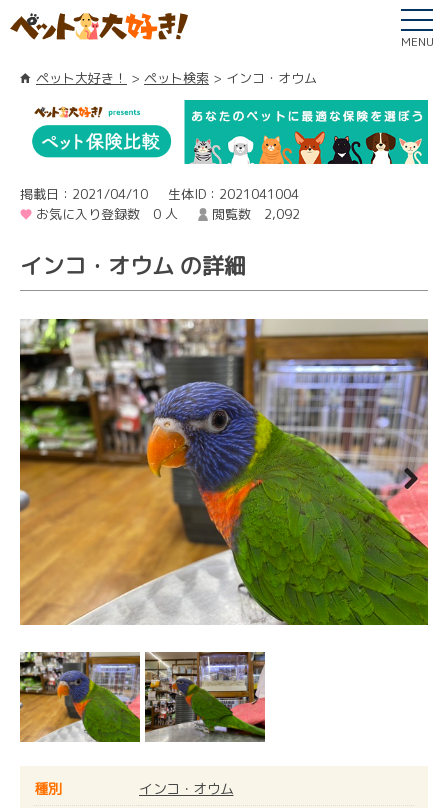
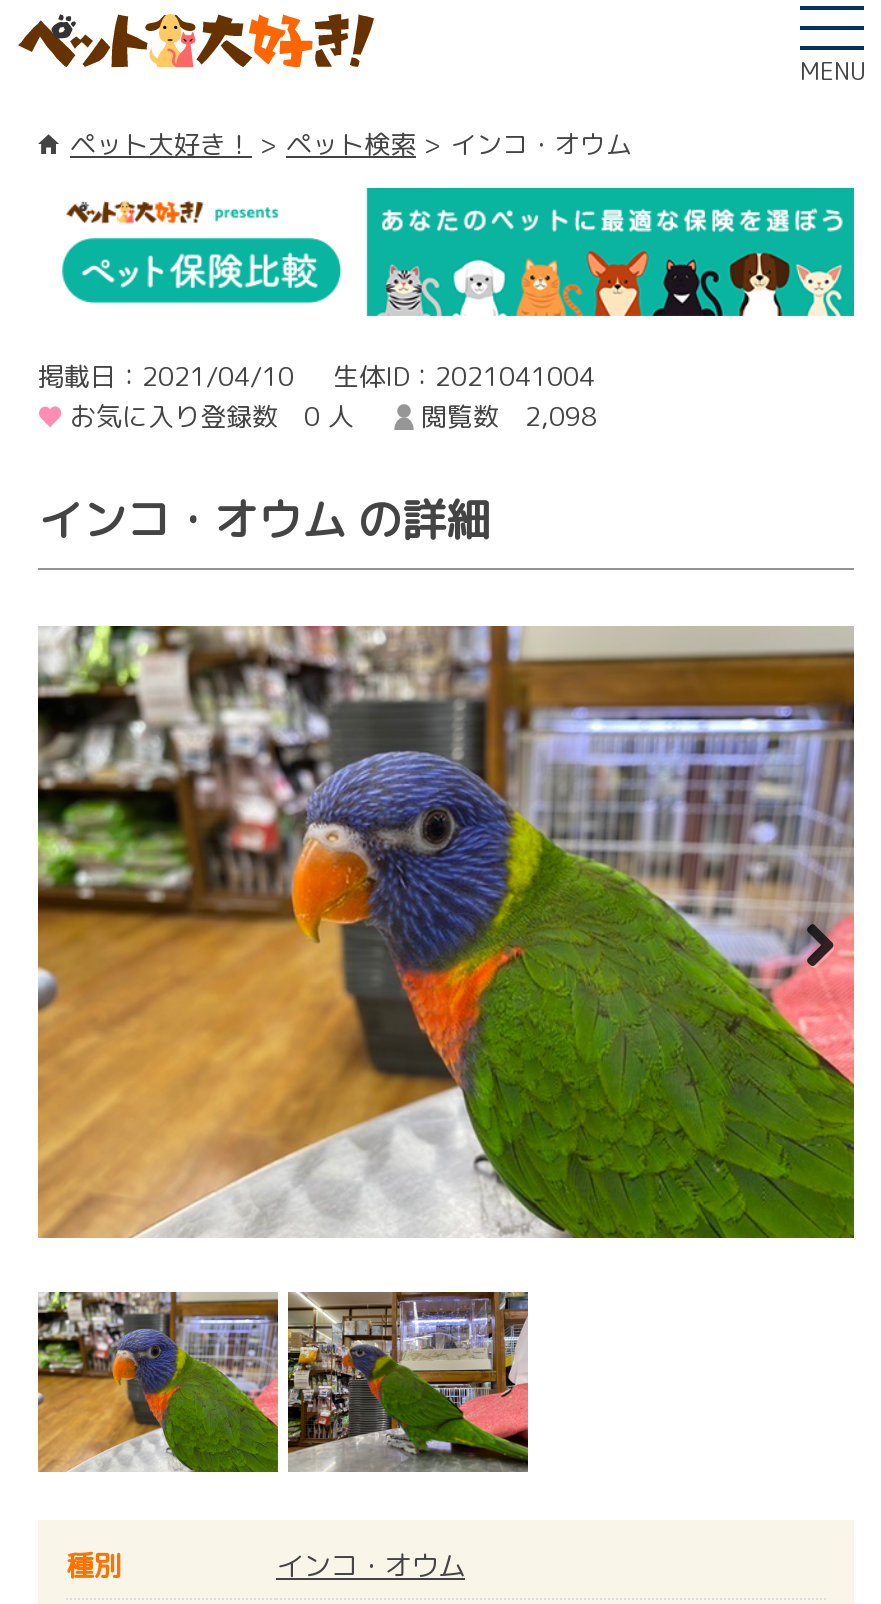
- お気に入り登録数 0 人 閲覧数 2,092
+ お気に入り登録数 0 人 閲覧数 2,098
